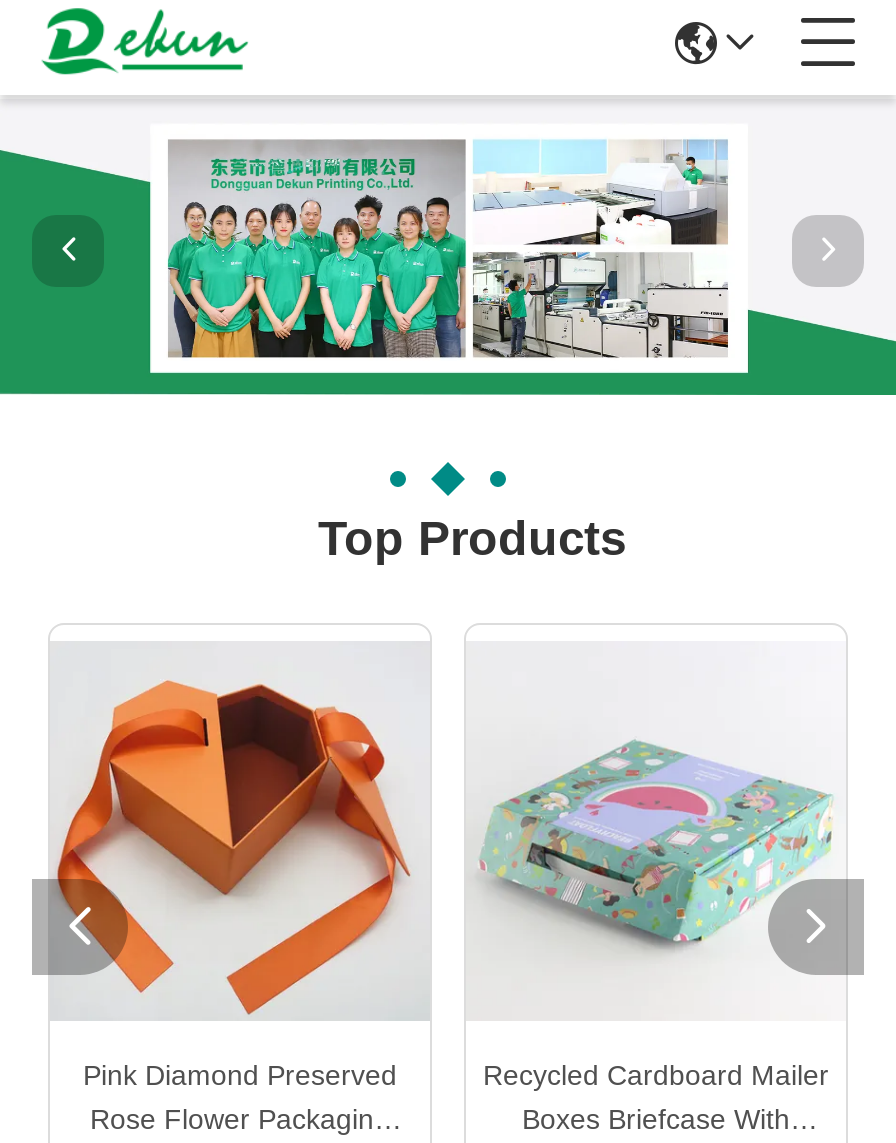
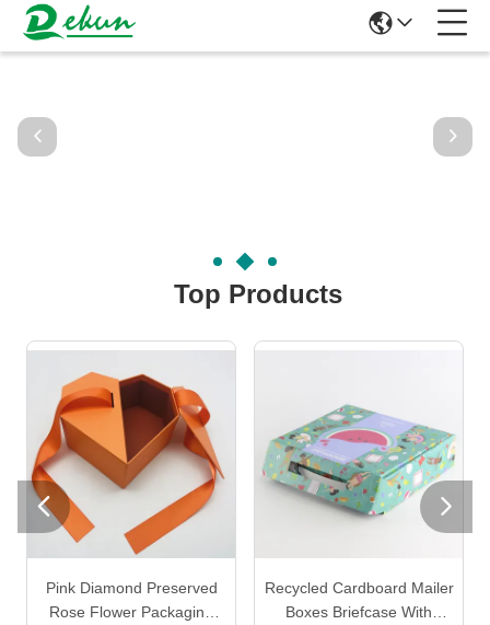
- [image]
